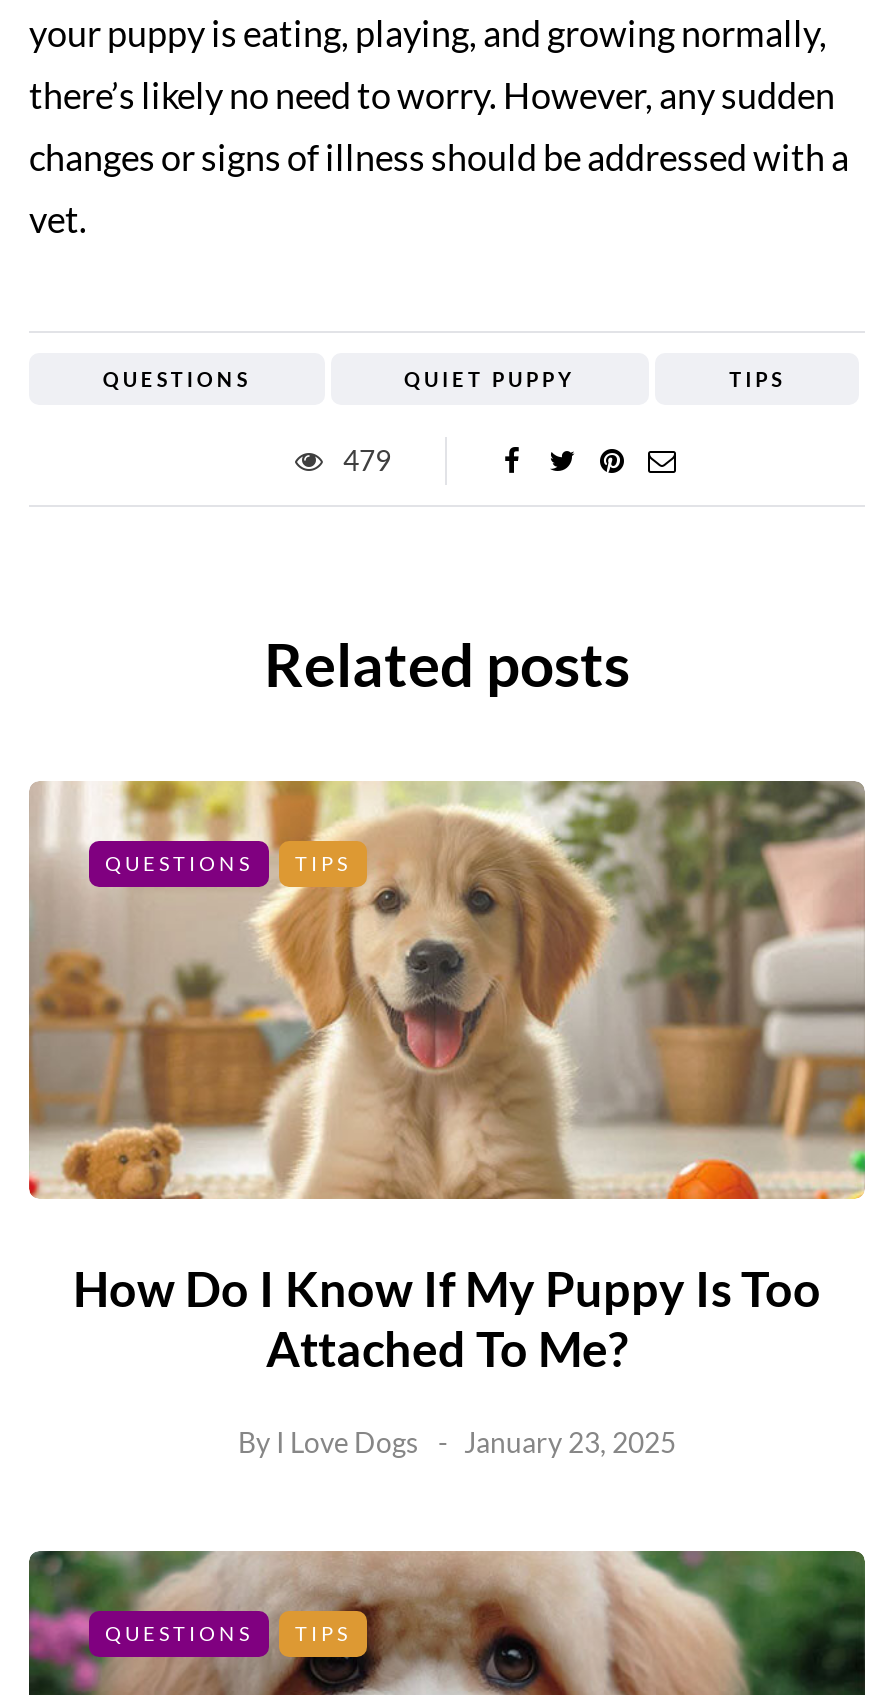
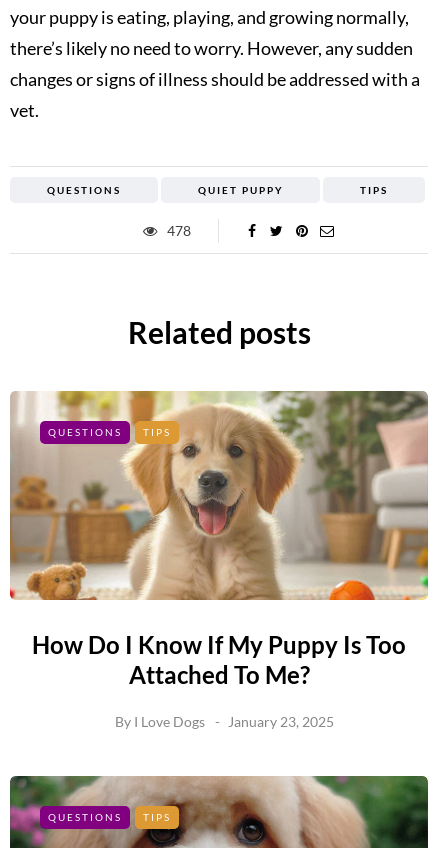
- 479
+ 478
